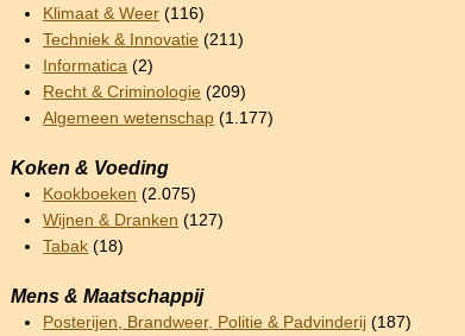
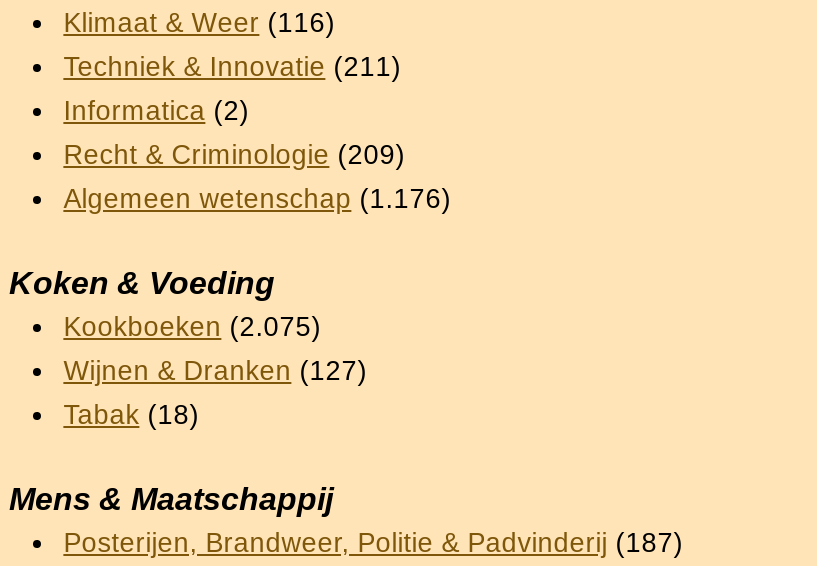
- Algemeen wetenschap (1.177)
+ Algemeen wetenschap (1.176)
